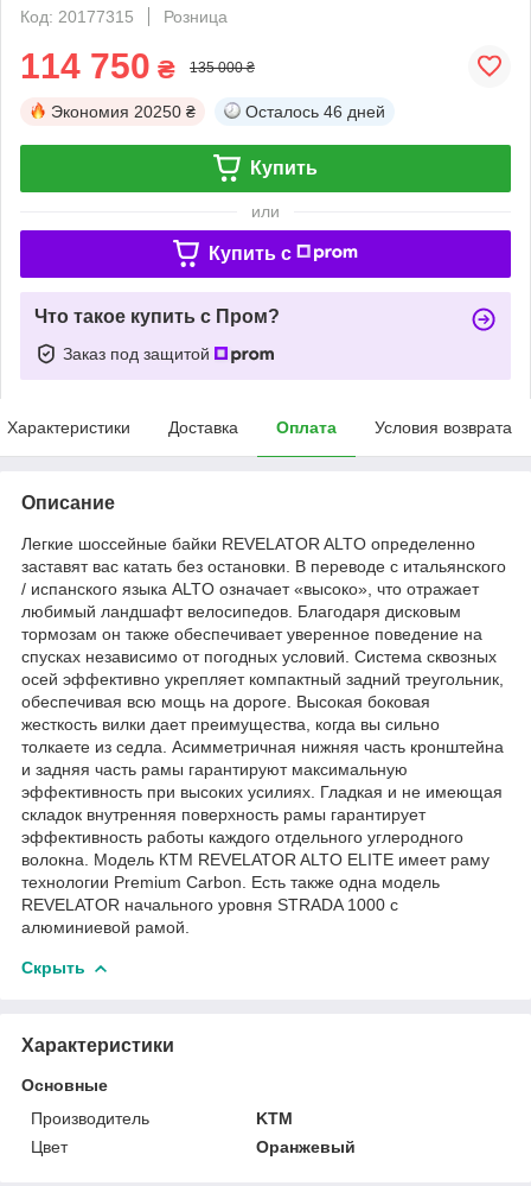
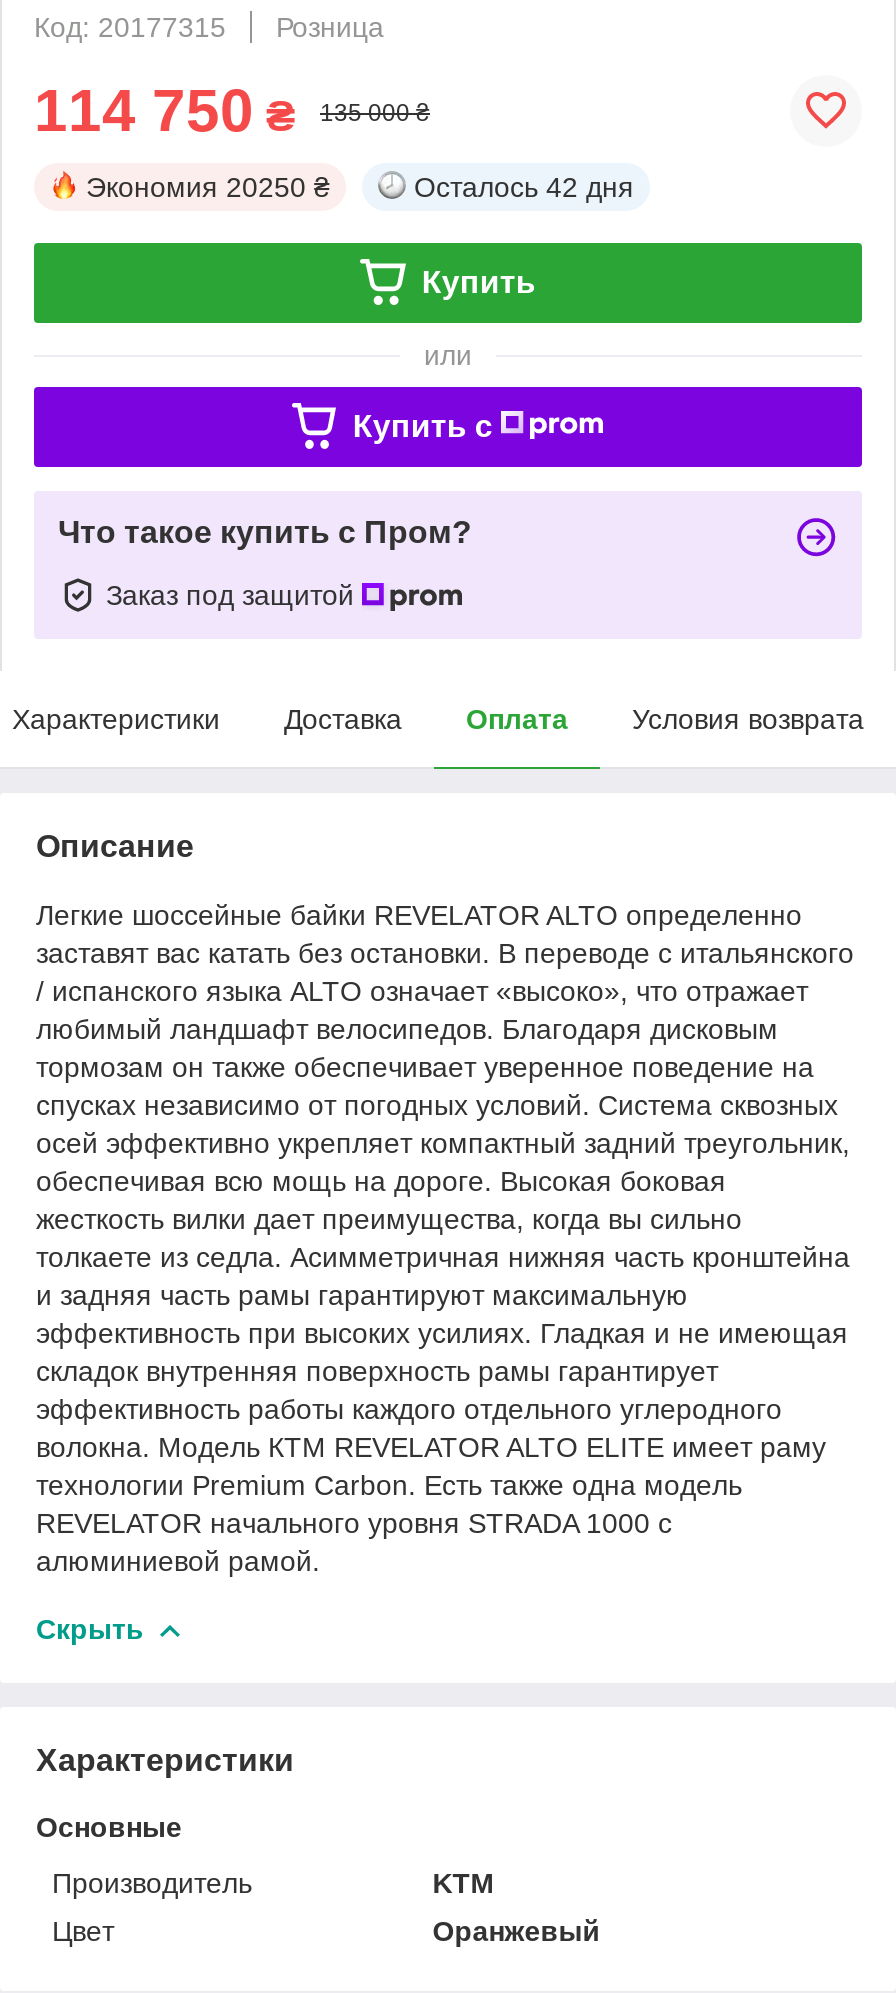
- Осталось 46 дней
+ Осталось 42 дня
